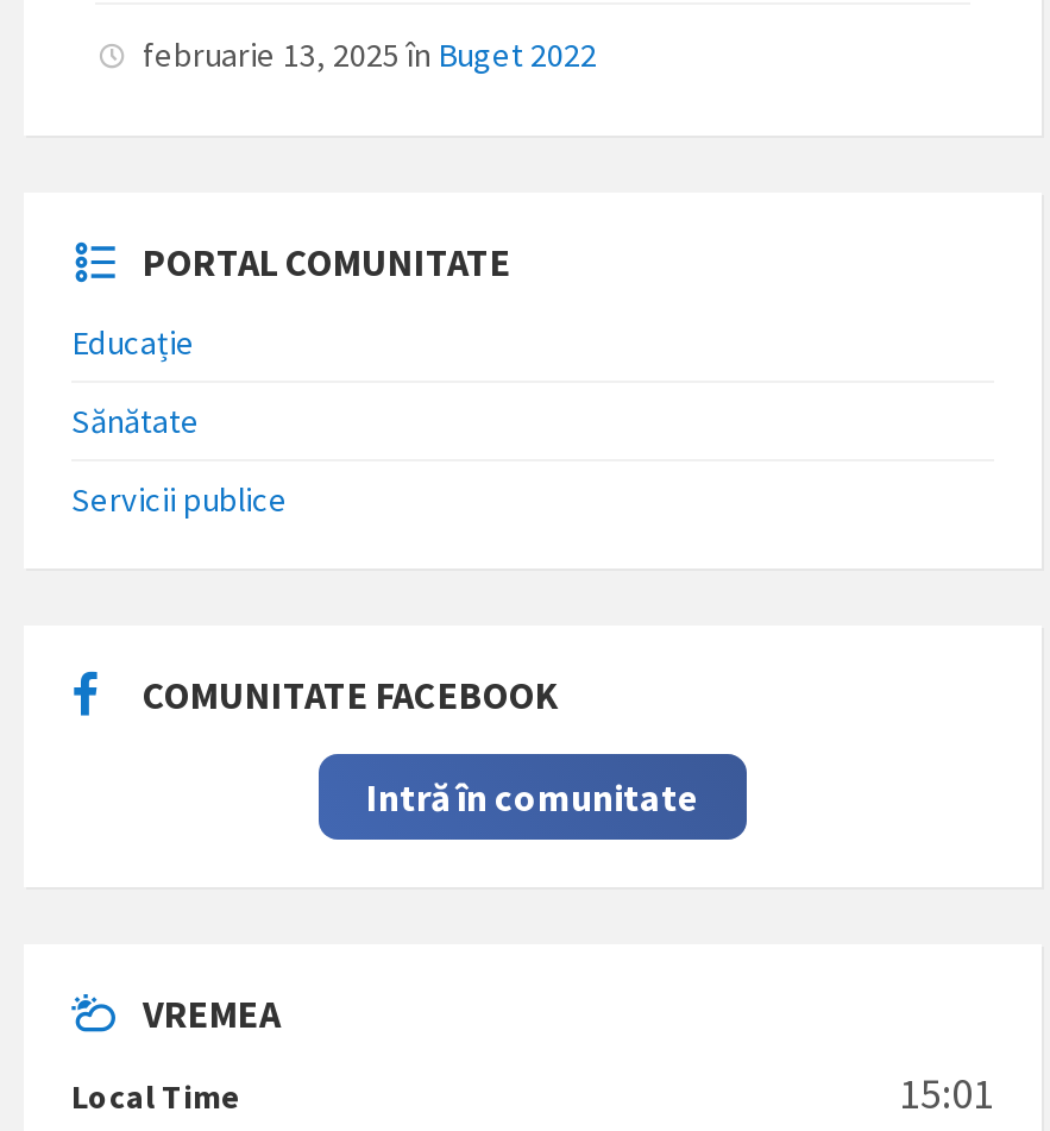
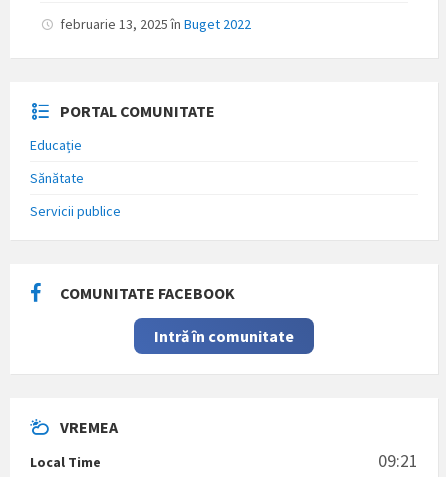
- 15:01
+ 09:21
